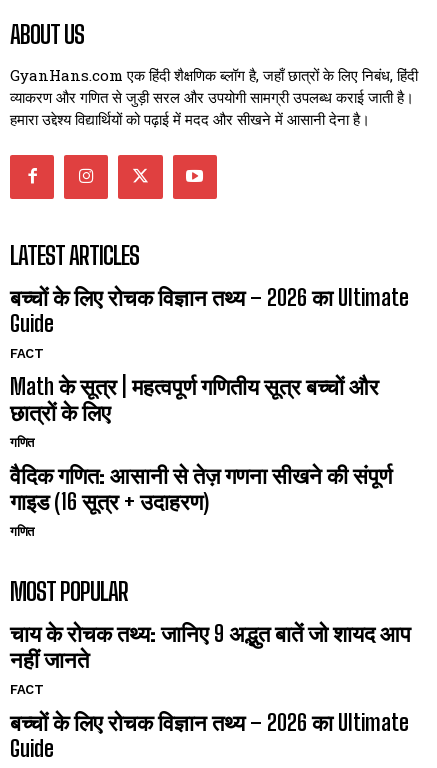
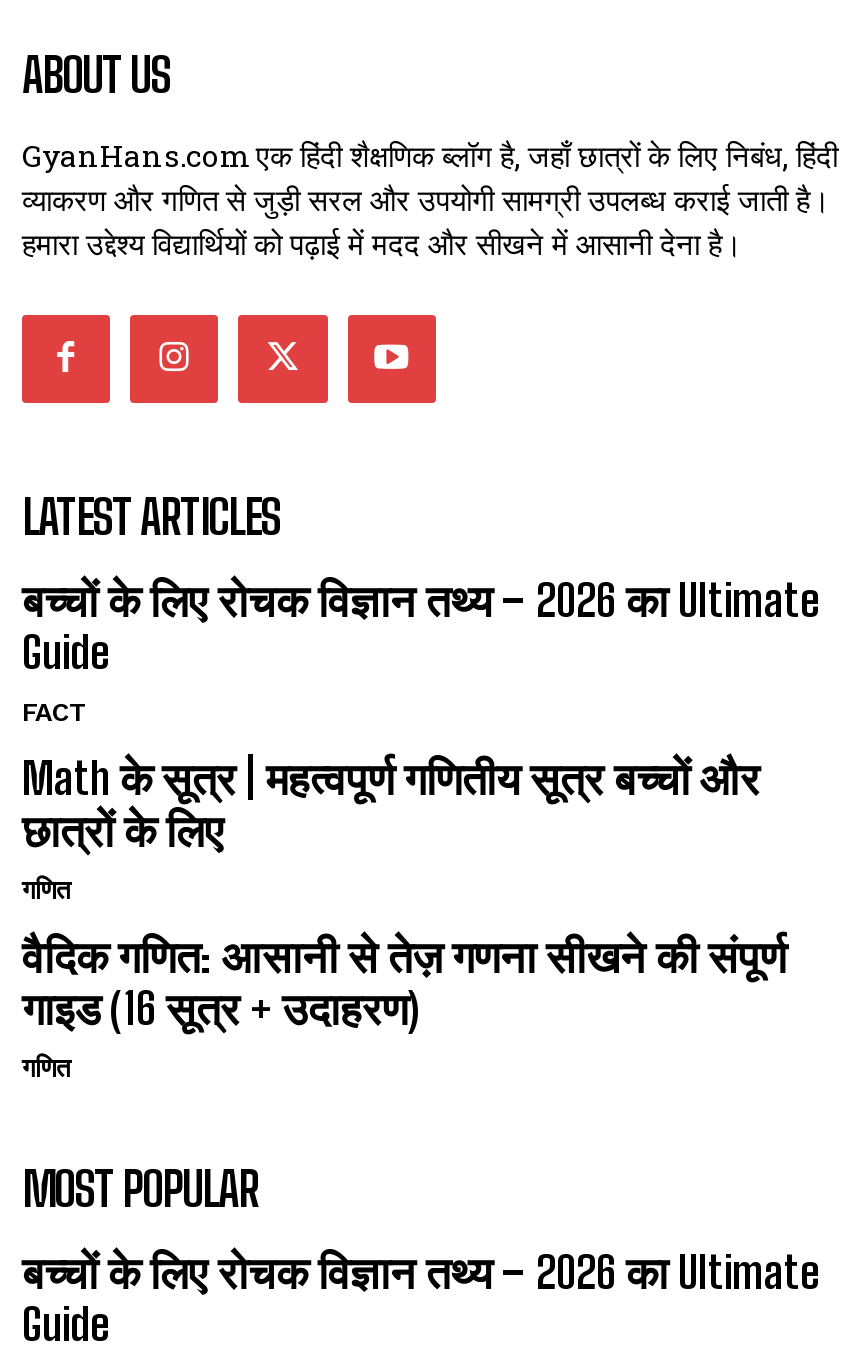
- चाय के रोचक तथ्य: जानिए 9 अद्भुत बातें जो शायद आप
- नहीं जानते
- FACT
